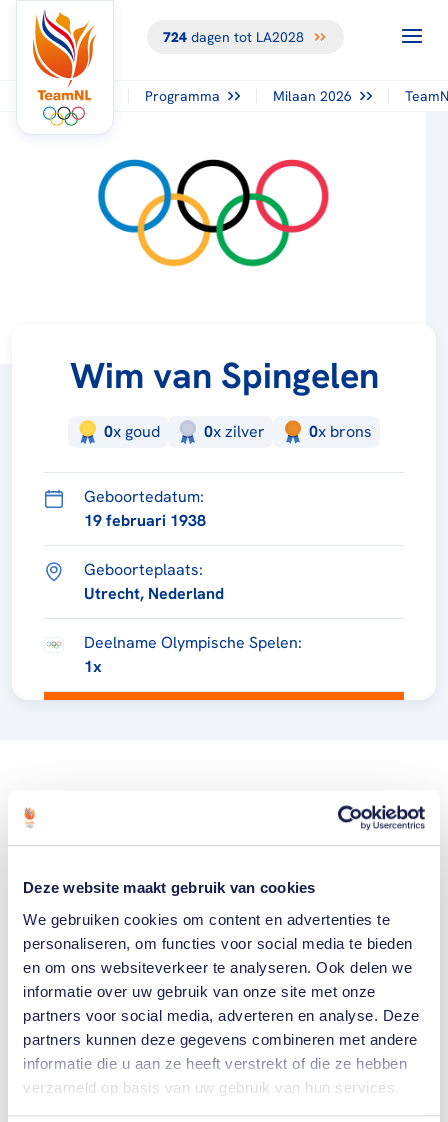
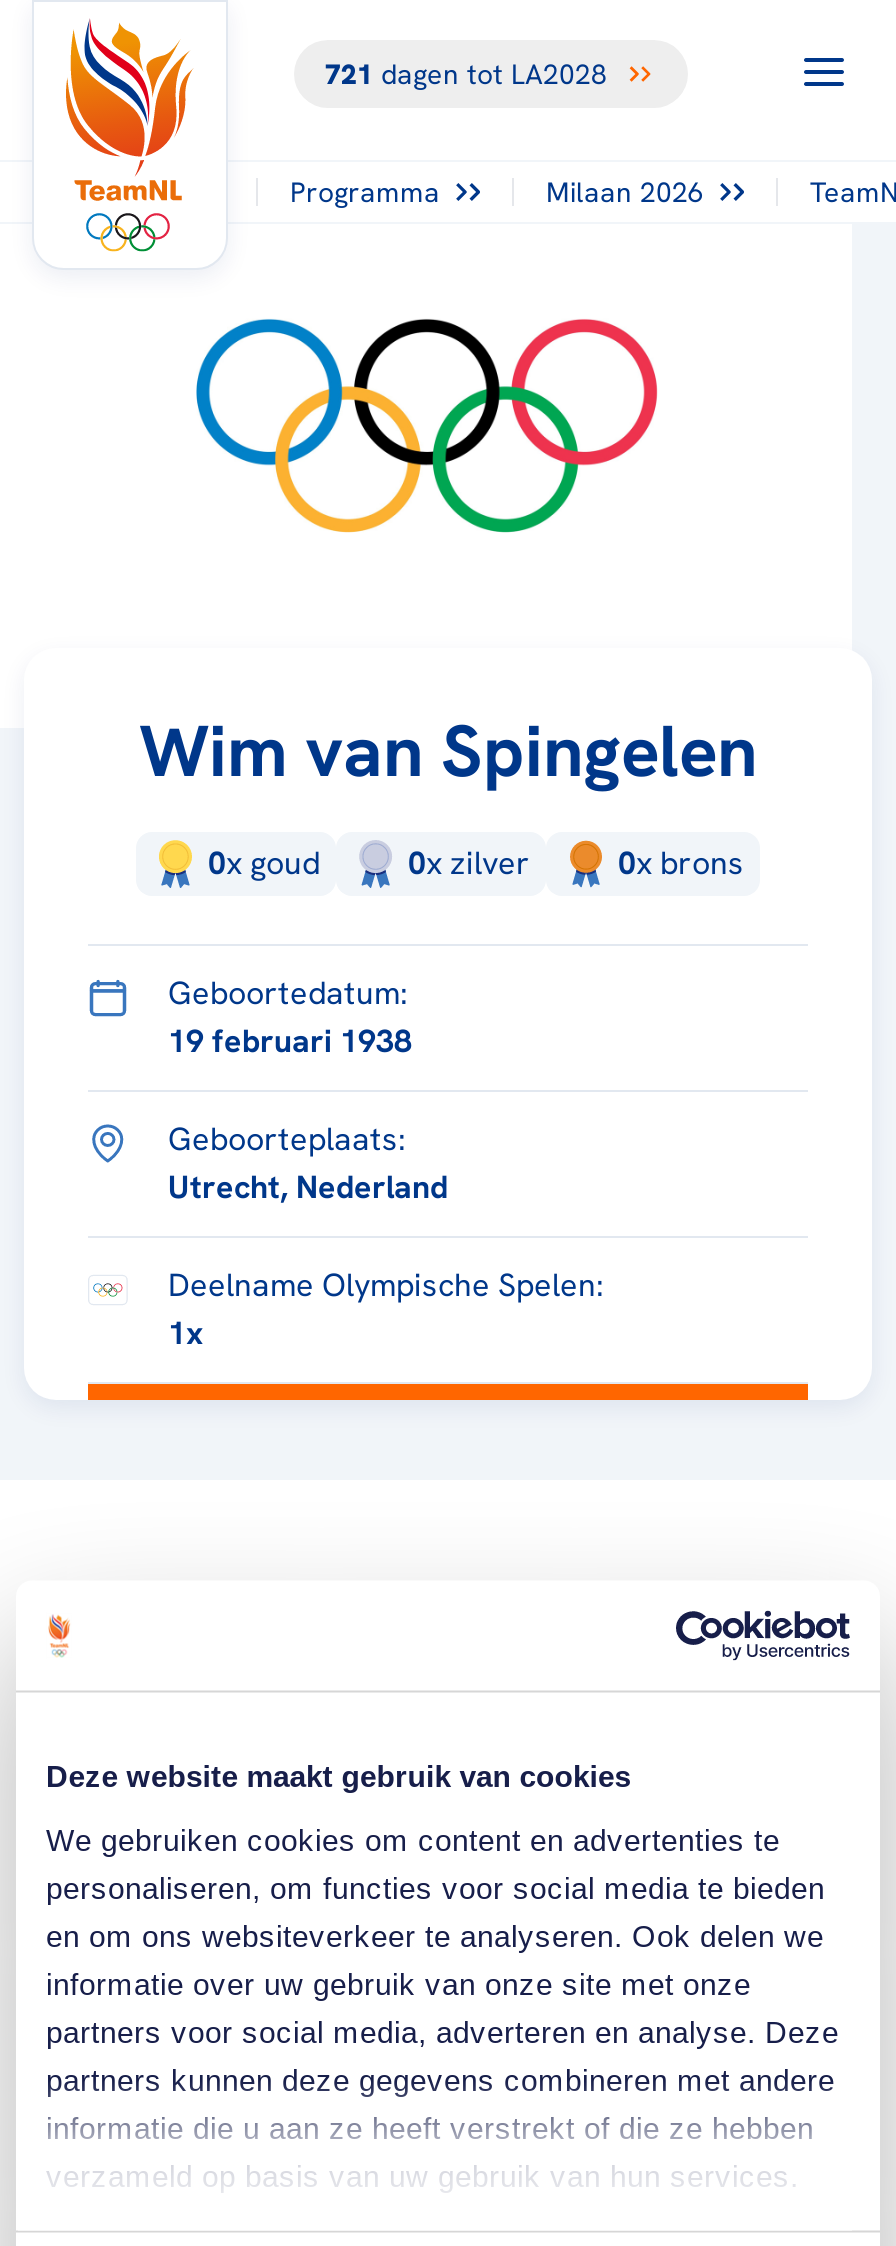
- 724 dagen tot LA2028
+ 721 dagen tot LA2028
